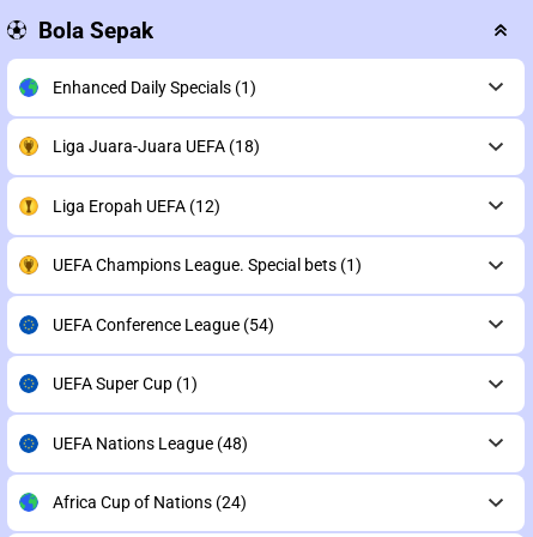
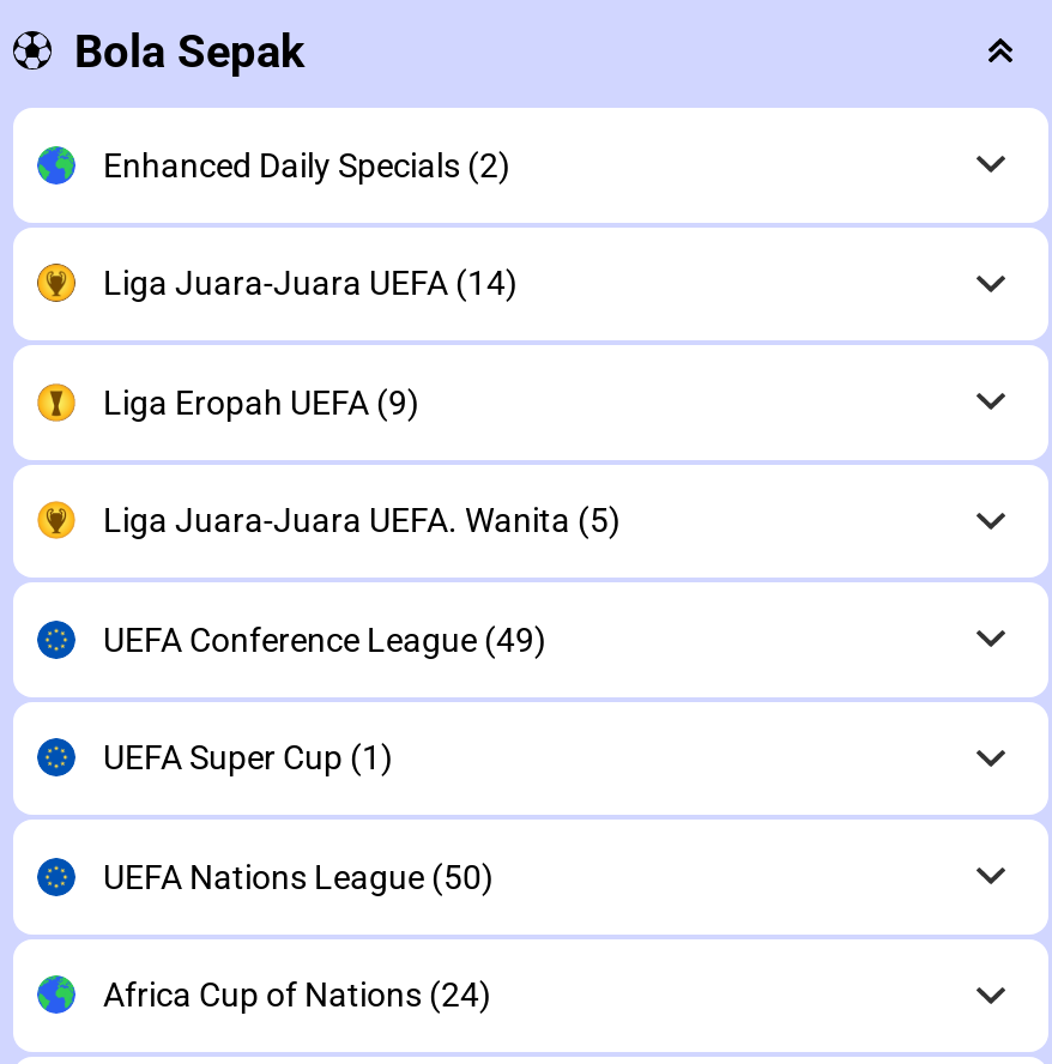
- Enhanced Daily Specials (1)
+ Enhanced Daily Specials (2)

- Liga Juara-Juara UEFA (18)
+ Liga Juara-Juara UEFA (14)

- Liga Eropah UEFA (12)
+ Liga Eropah UEFA (9)

- UEFA Champions League. Special bets (1)
+ Liga Juara-Juara UEFA. Wanita (5)

- UEFA Conference League (54)
+ UEFA Conference League (49)

- UEFA Nations League (48)
+ UEFA Nations League (50)
